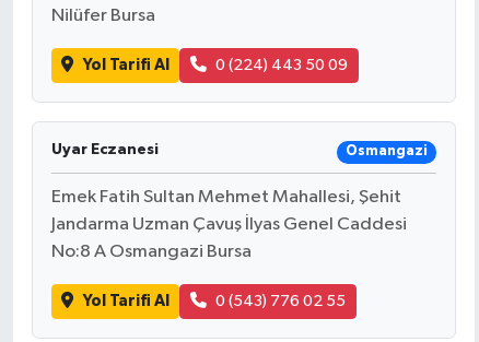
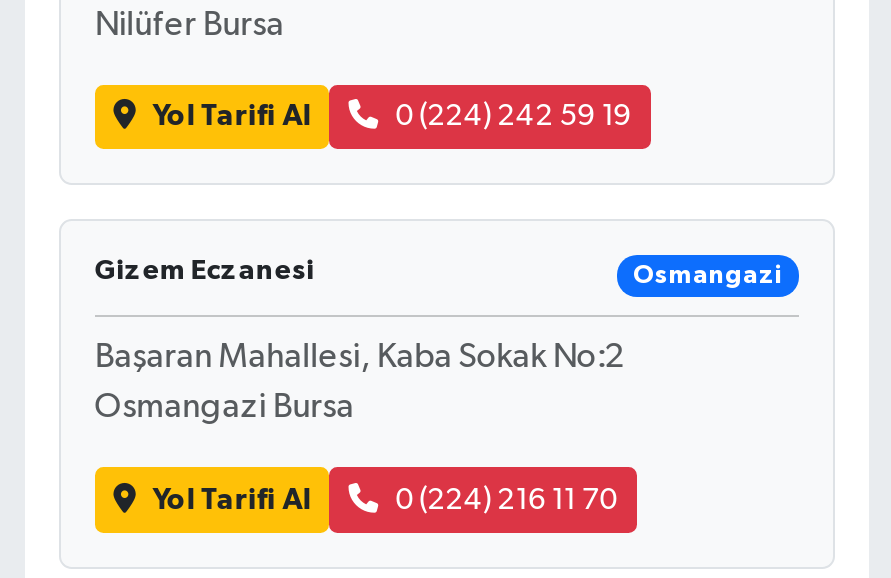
- 0 (224) 443 50 09
+ 0 (224) 242 59 19

- Uyar Eczanesi
+ Gizem Eczanesi

- Emek Fatih Sultan Mehmet Mahallesi, Şehit
- Jandarma Uzman Çavuş İlyas Genel Caddesi
- No:8 A Osmangazi Bursa
+ Başaran Mahallesi, Kaba Sokak No:2
+ Osmangazi Bursa

- 0 (543) 776 02 55
+ 0 (224) 216 11 70
